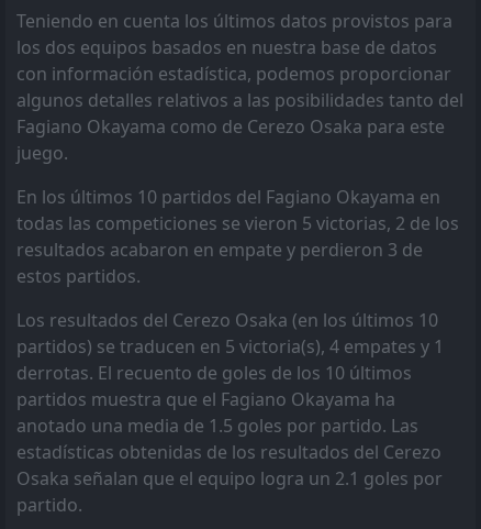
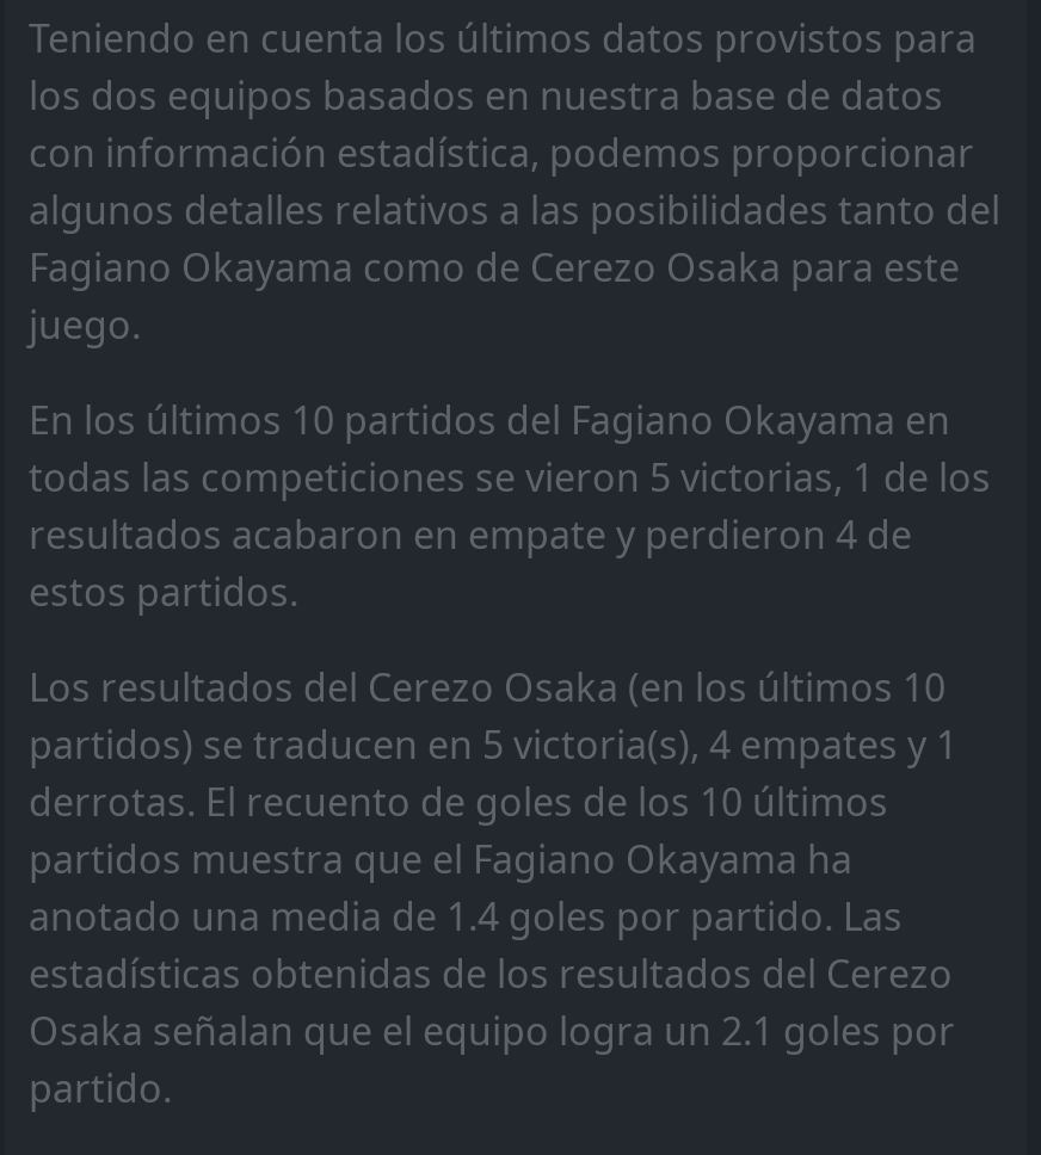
- todas las competiciones se vieron 5 victorias, 2 de los
+ todas las competiciones se vieron 5 victorias, 1 de los

- resultados acabaron en empate y perdieron 3 de
+ resultados acabaron en empate y perdieron 4 de

- anotado una media de 1.5 goles por partido. Las
+ anotado una media de 1.4 goles por partido. Las
